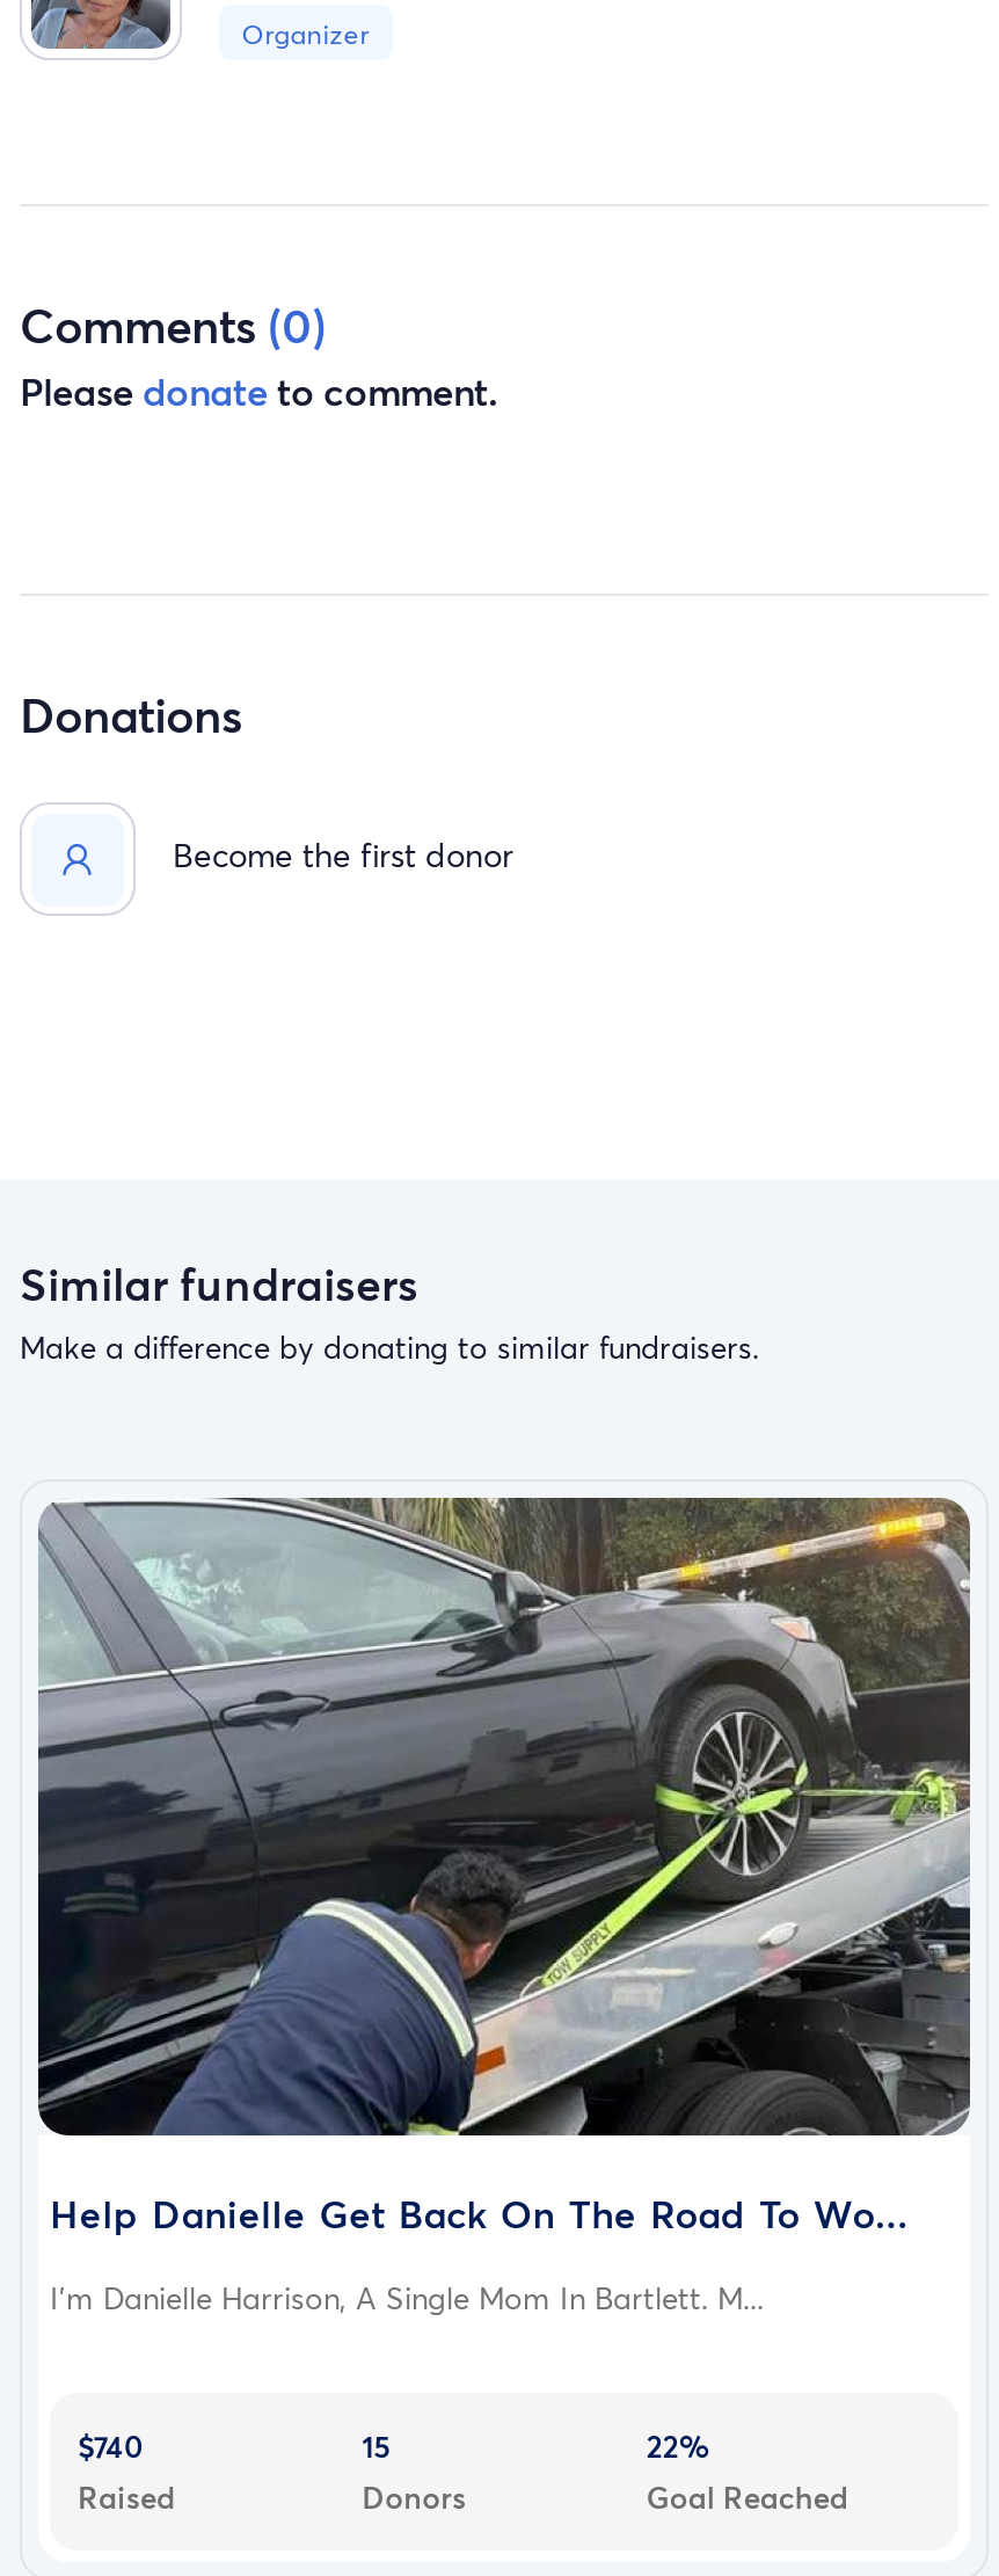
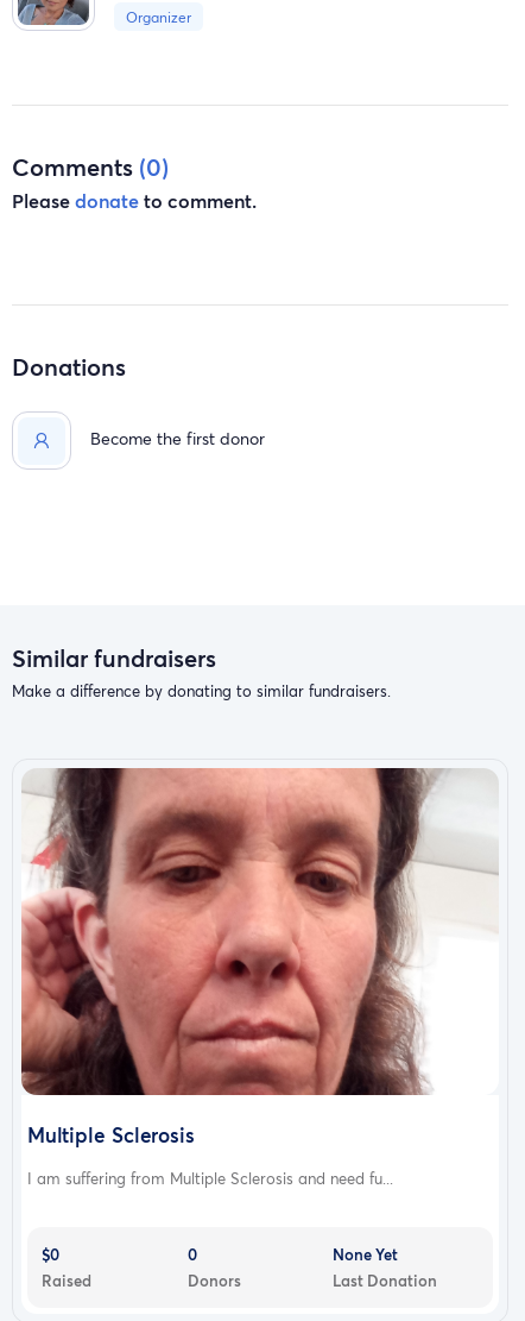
- [image]
- Help Danielle Get Back On The Road To Wo...
+ [image]
+ Multiple Sclerosis

- I’m Danielle Harrison, A Single Mom In Bartlett. M...
+ I am suffering from Multiple Sclerosis and need fu...

- $740
+ $0

- 15
+ 0

- 22%
- Goal Reached
+ None Yet
+ Last Donation
